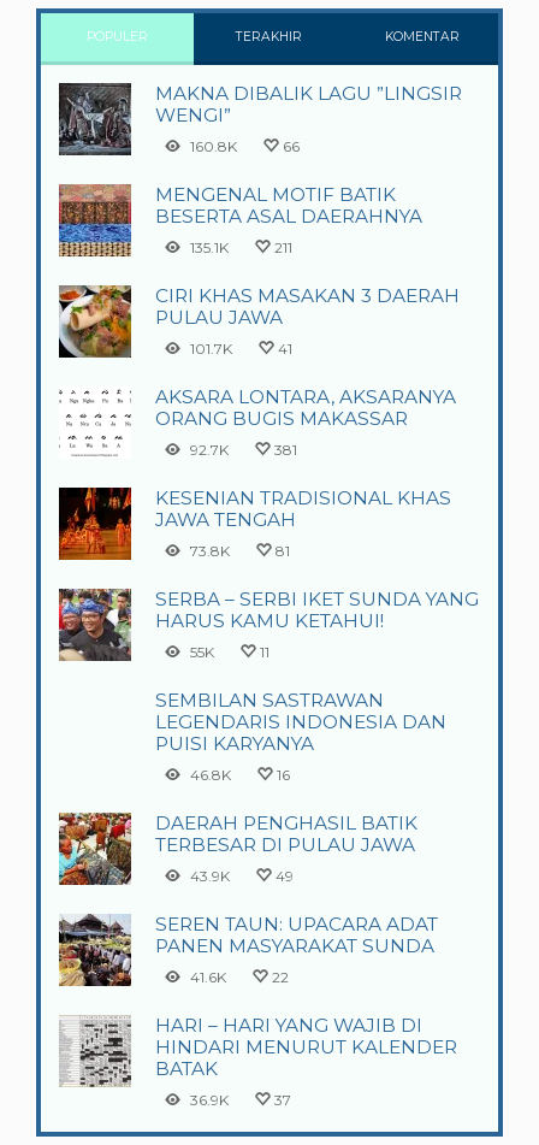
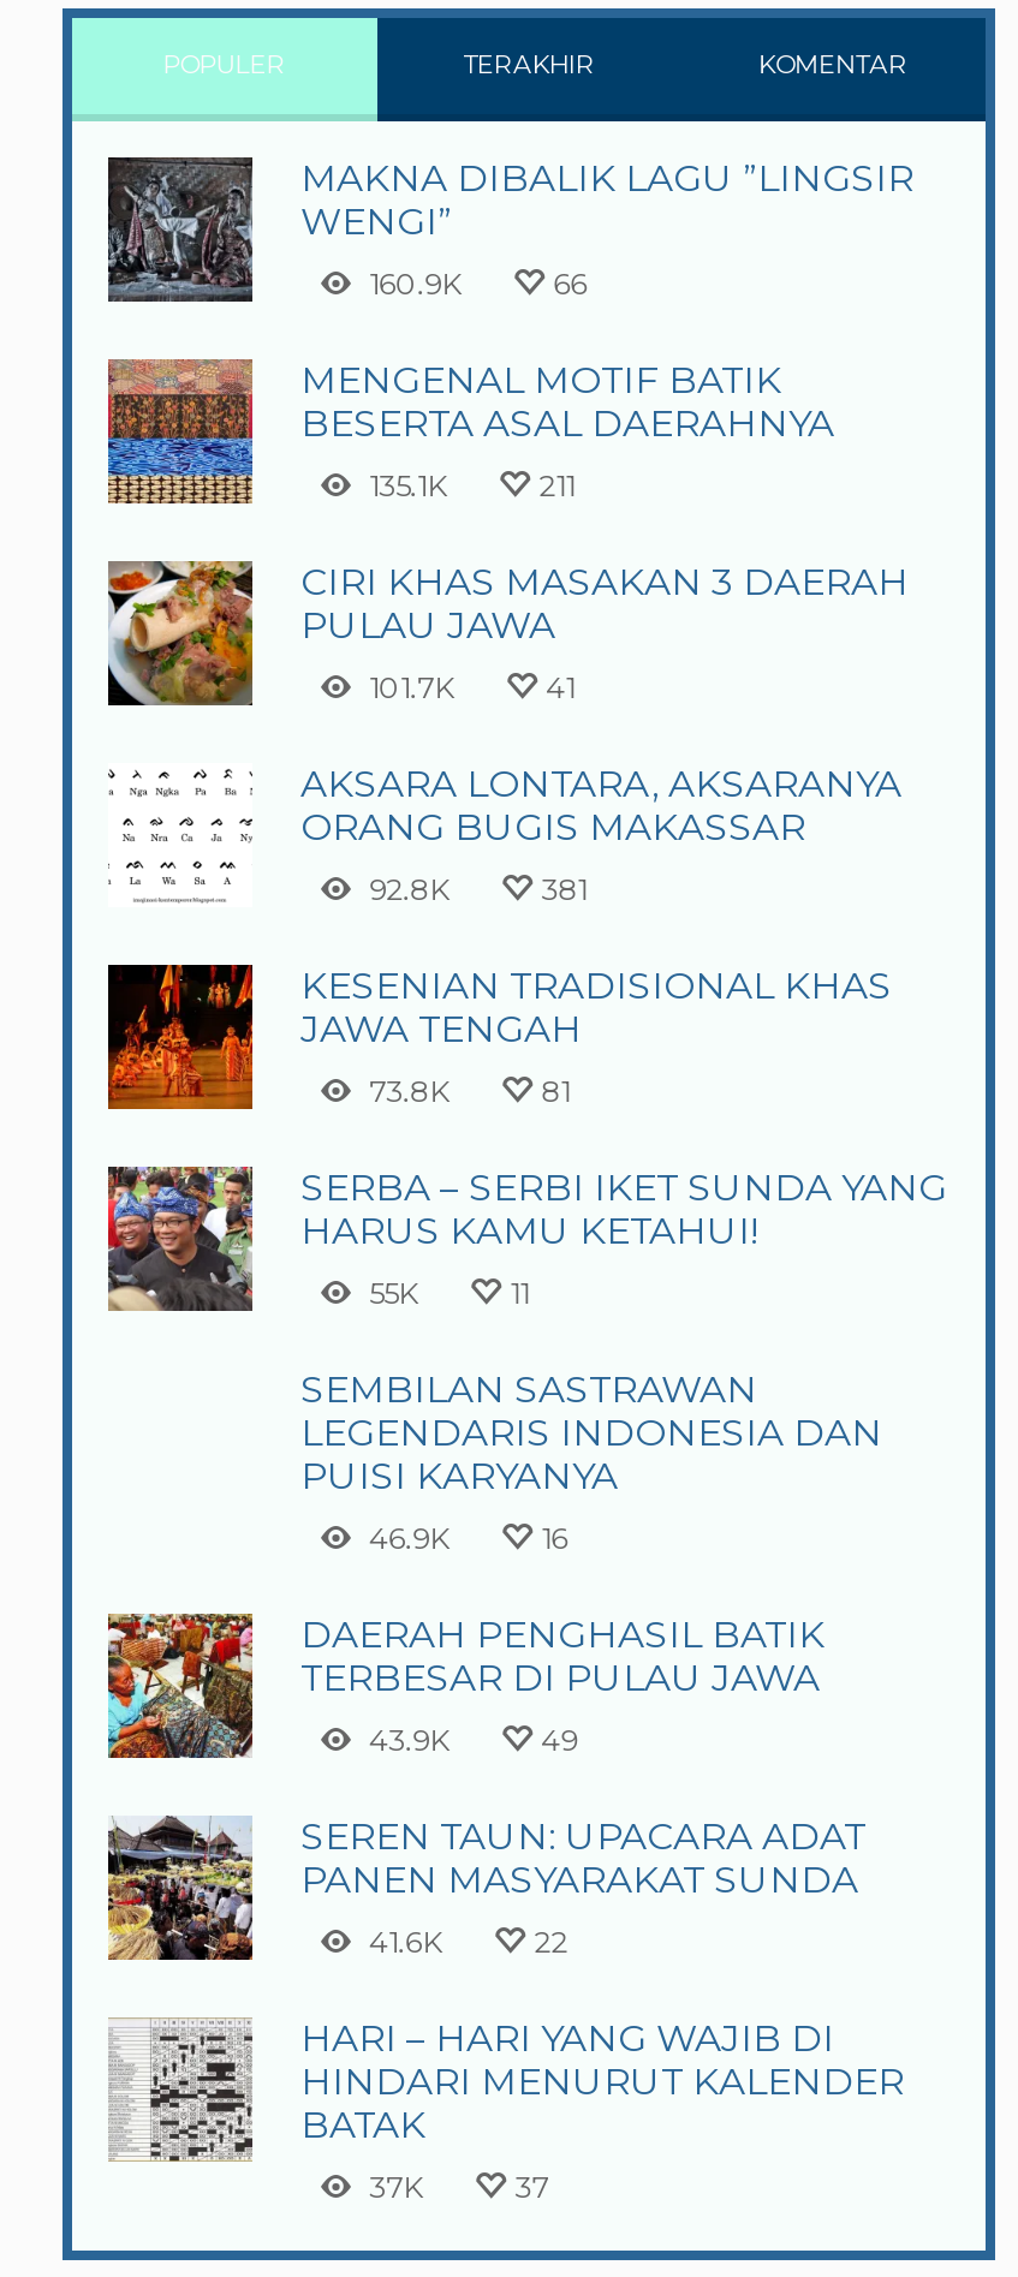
- 160.8K
+ 160.9K

- 92.7K
+ 92.8K

- 46.8K
+ 46.9K

- 36.9K
+ 37K
